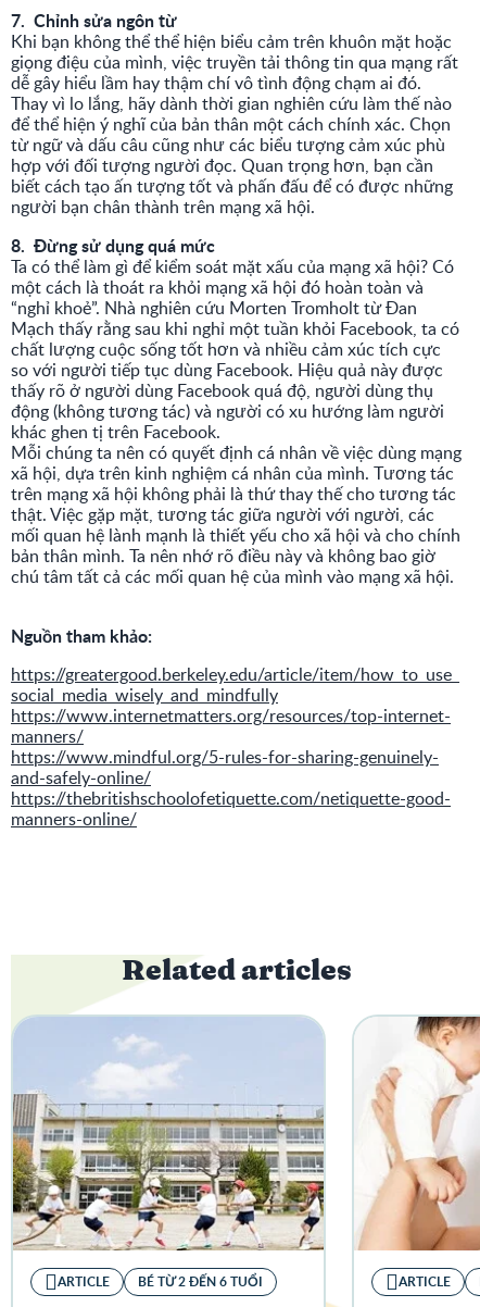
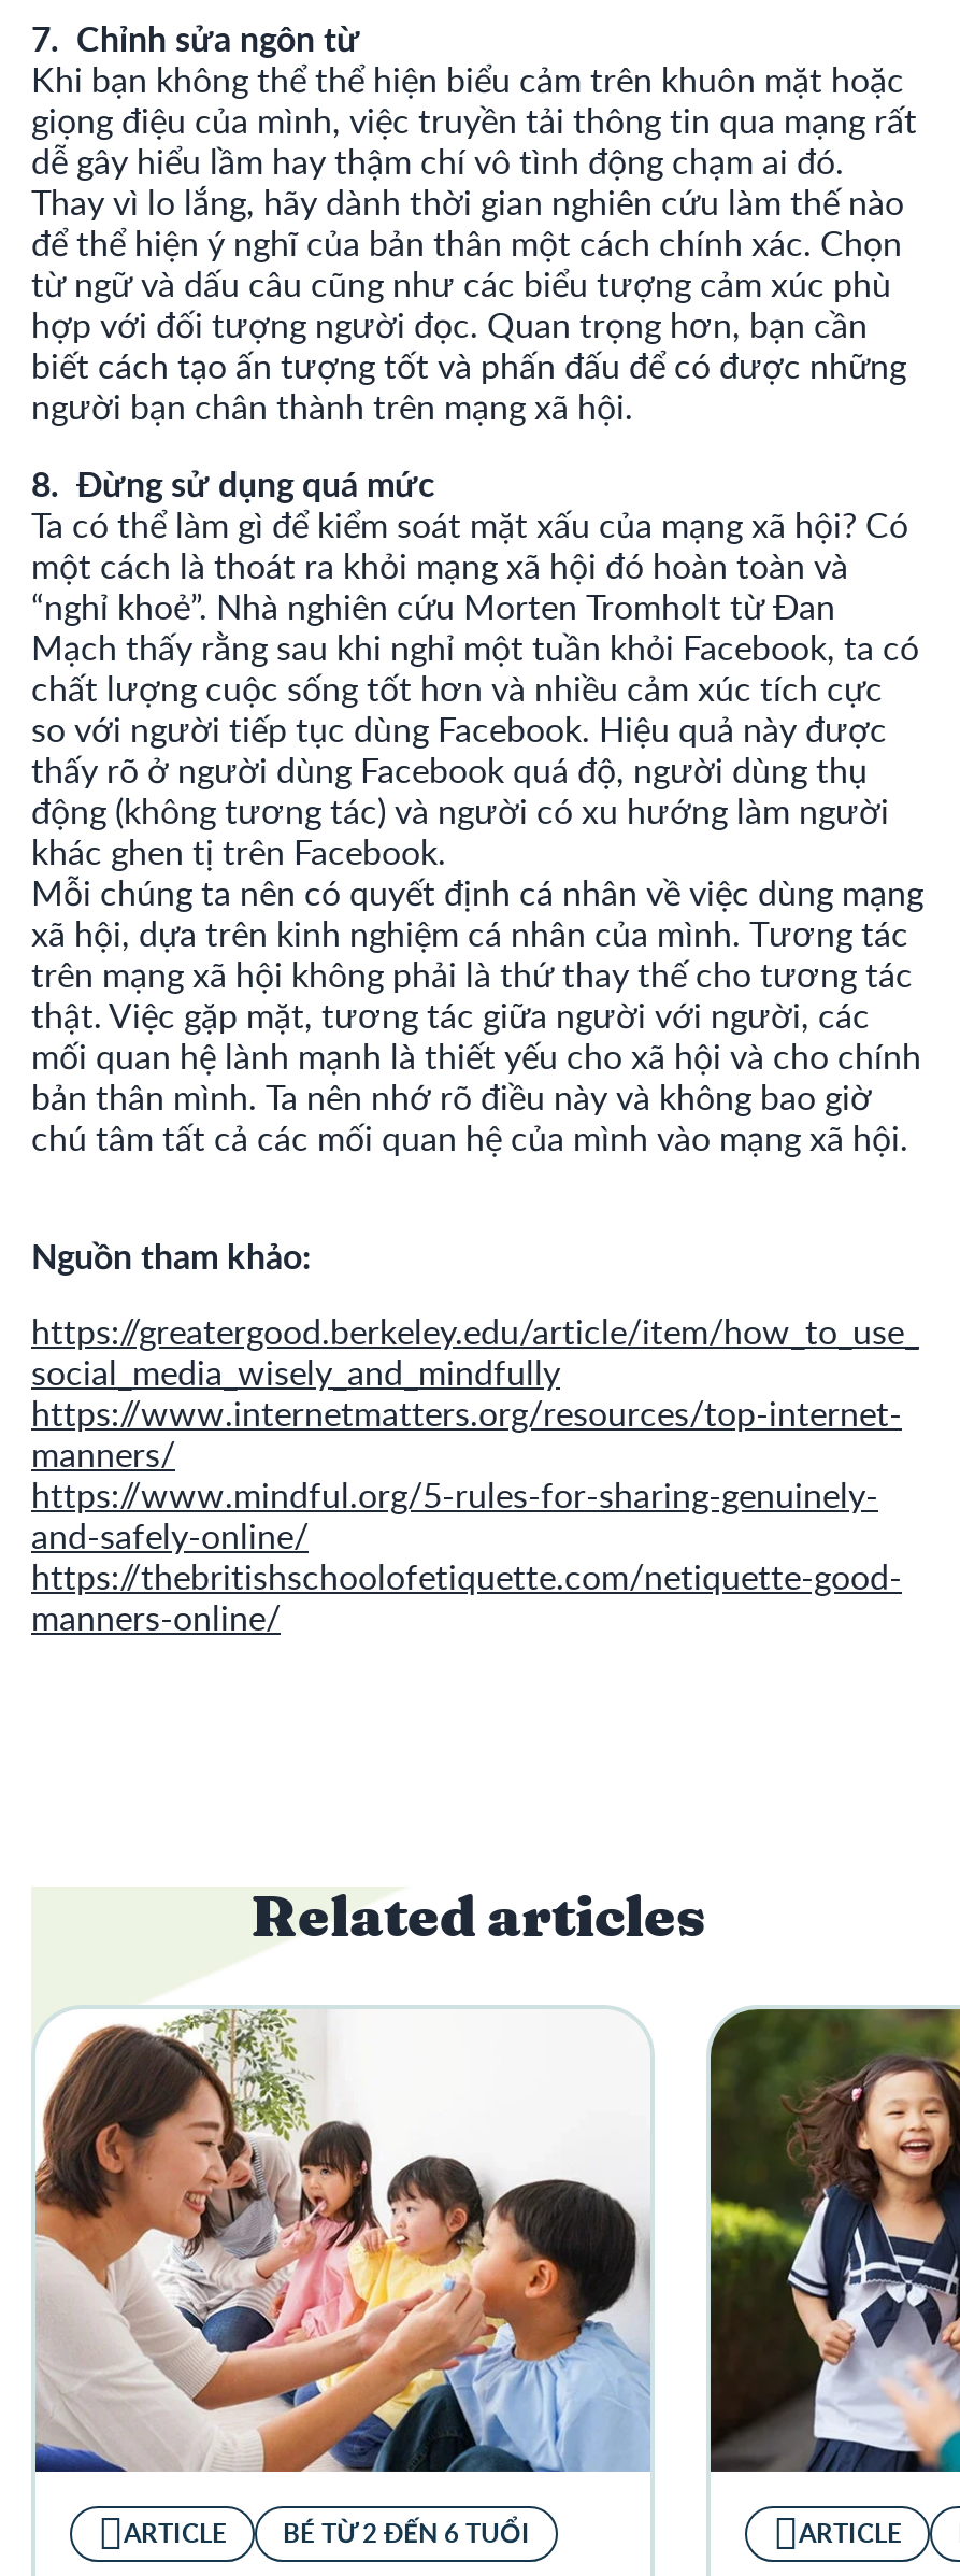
- [image]
+ [image]

- [image]
+ [image]
